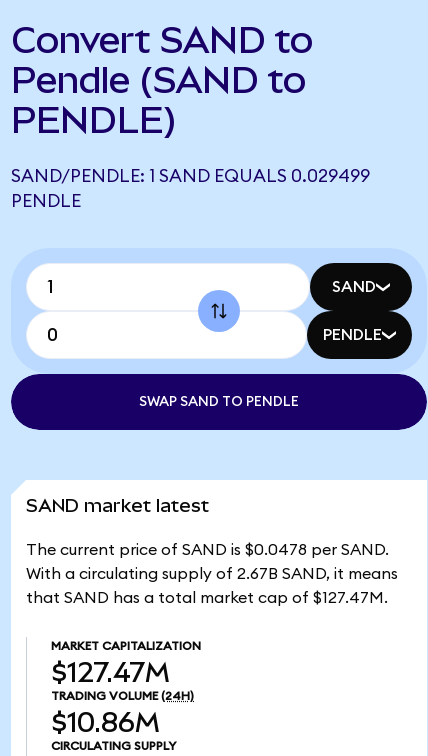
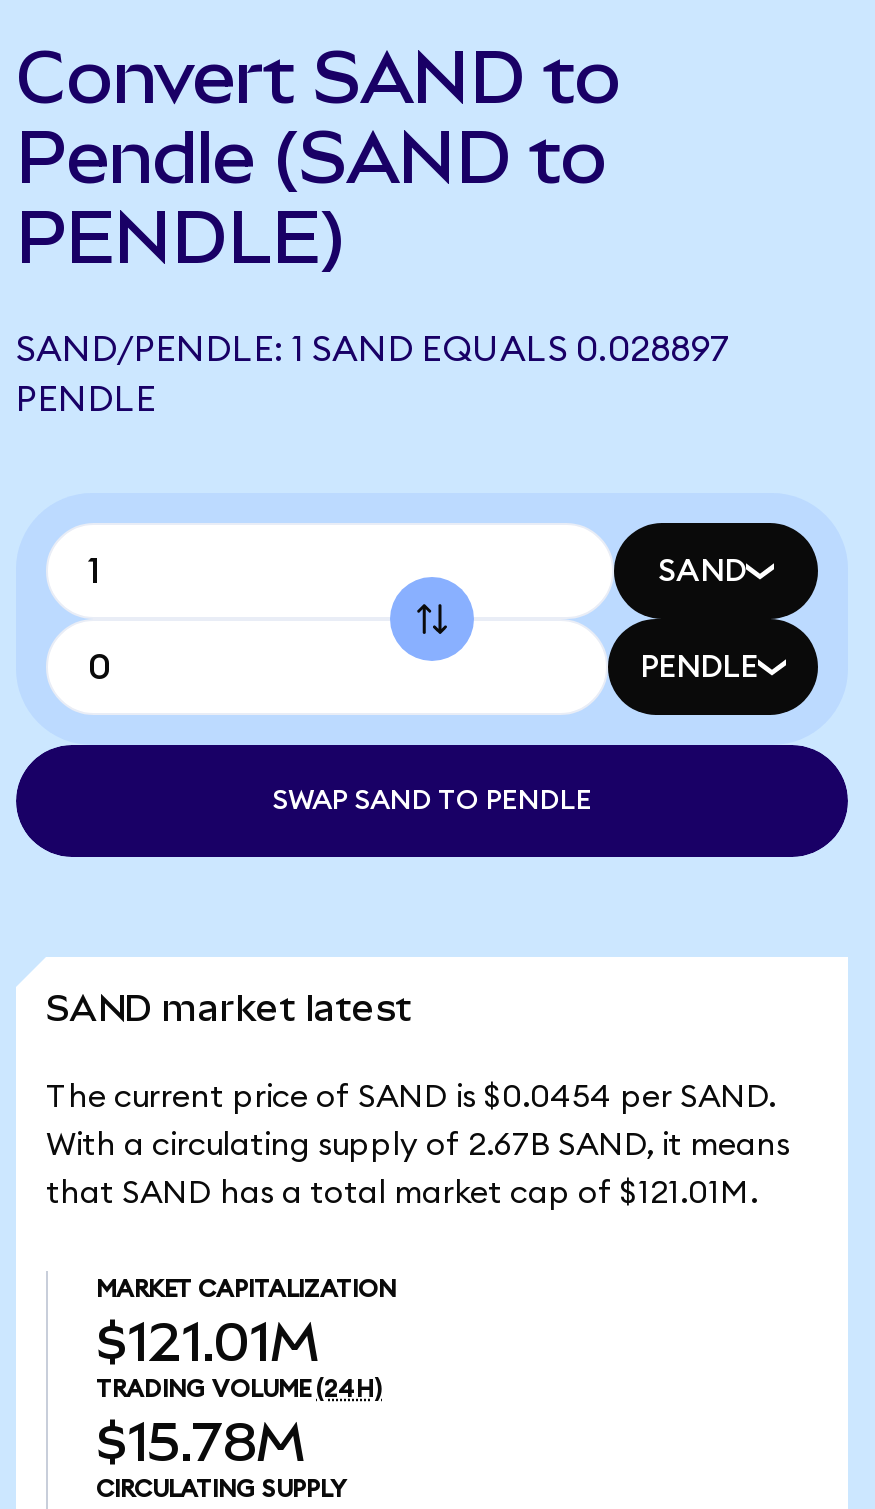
- SAND/PENDLE: 1 SAND EQUALS 0.029499
+ SAND/PENDLE: 1 SAND EQUALS 0.028897

- The current price of SAND is $0.0478 per SAND.
+ The current price of SAND is $0.0454 per SAND.

- that SAND has a total market cap of $127.47M.
+ that SAND has a total market cap of $121.01M.

- $127.47M
+ $121.01M

- $10.86M
+ $15.78M
